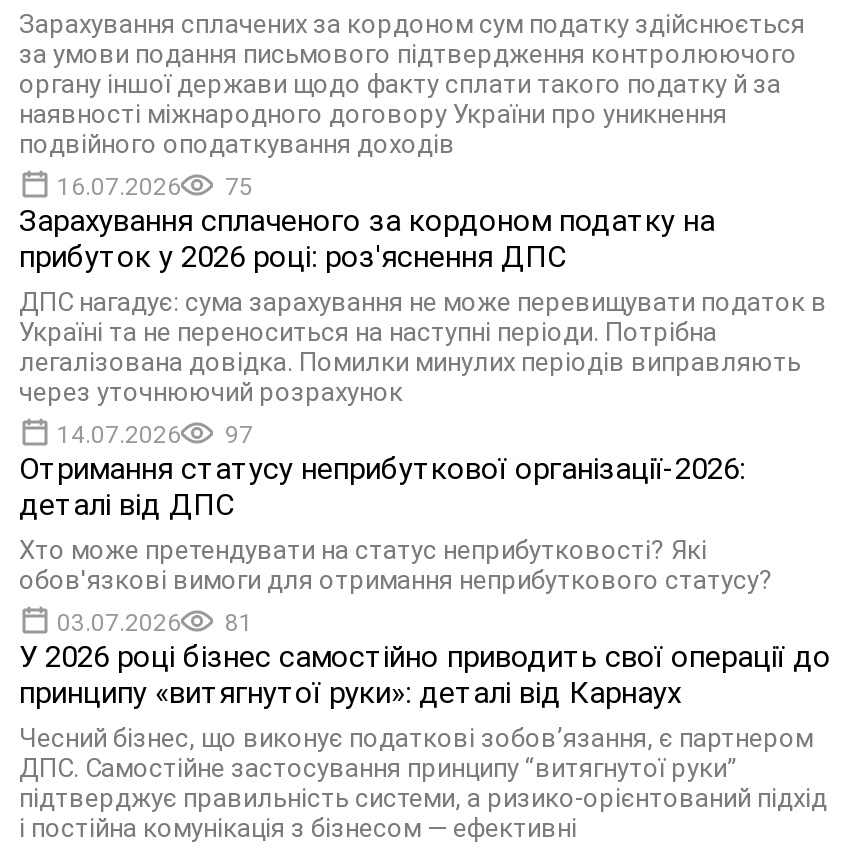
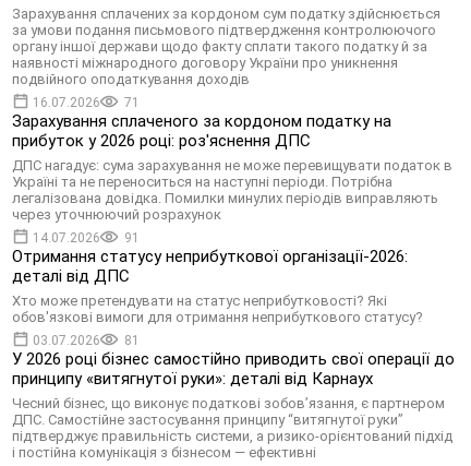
- 16.07.2026 75
+ 16.07.2026 71

- 14.07.2026 97
+ 14.07.2026 91
